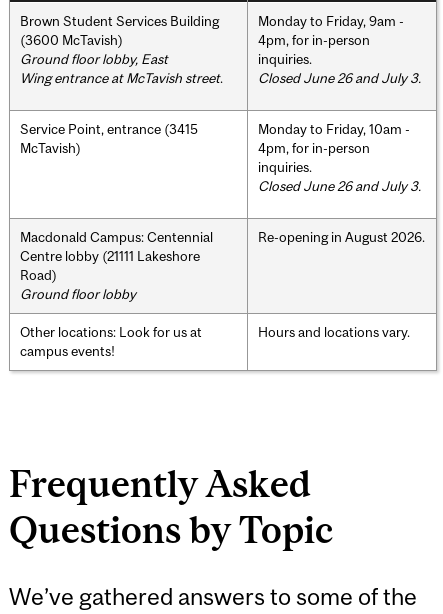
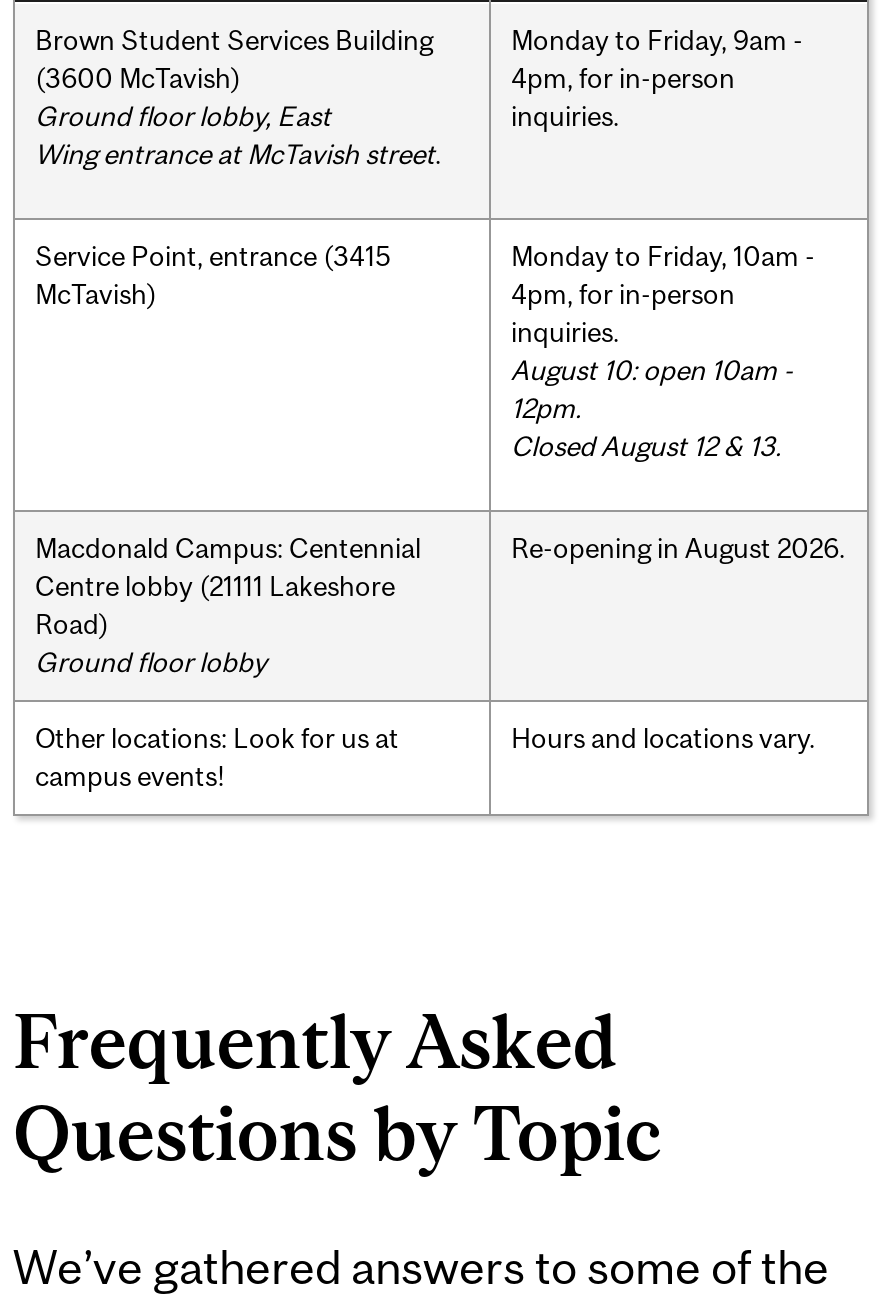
- Closed June 26 and July 3.

- Closed June 26 and July 3.
+ August 10: open 10am -
+ 12pm.
+ Closed August 12 & 13.
